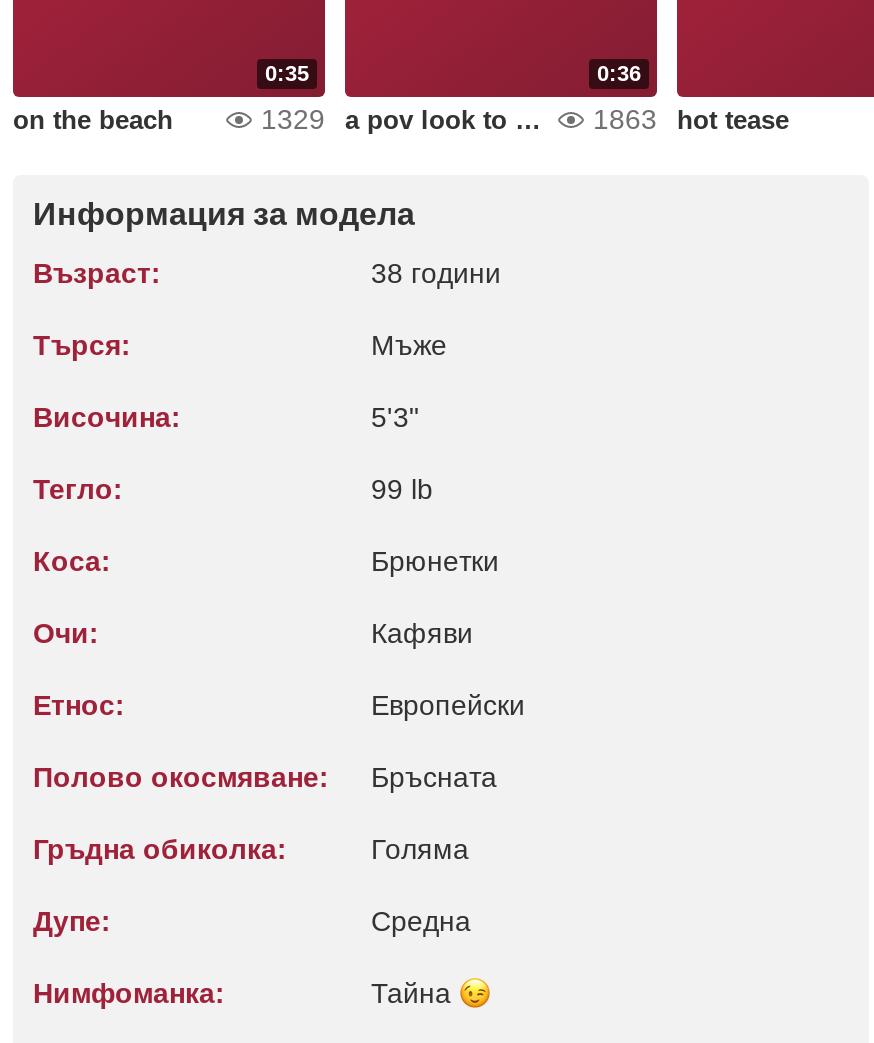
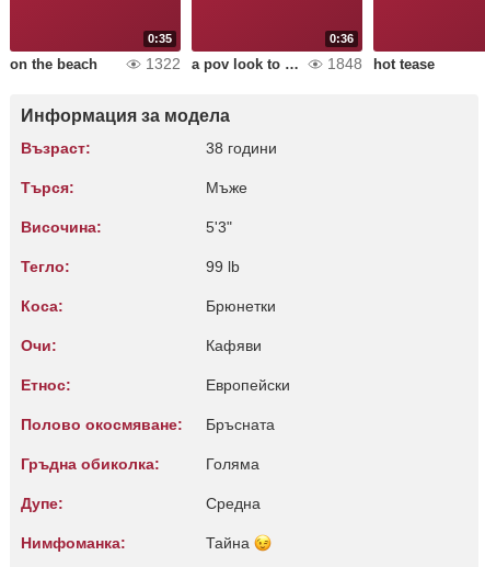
- 1329
+ 1322

- 1863
+ 1848
